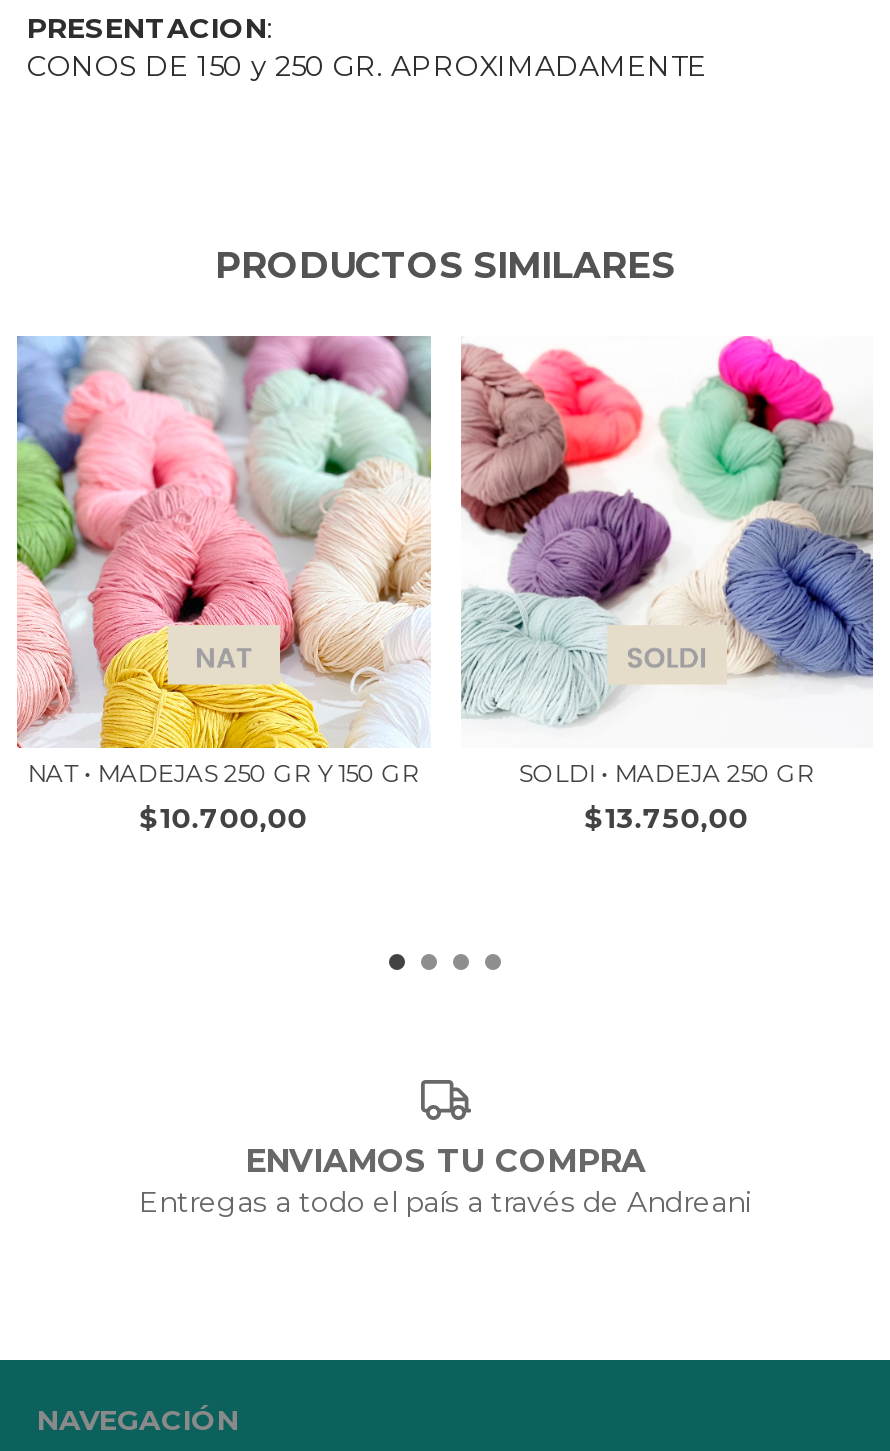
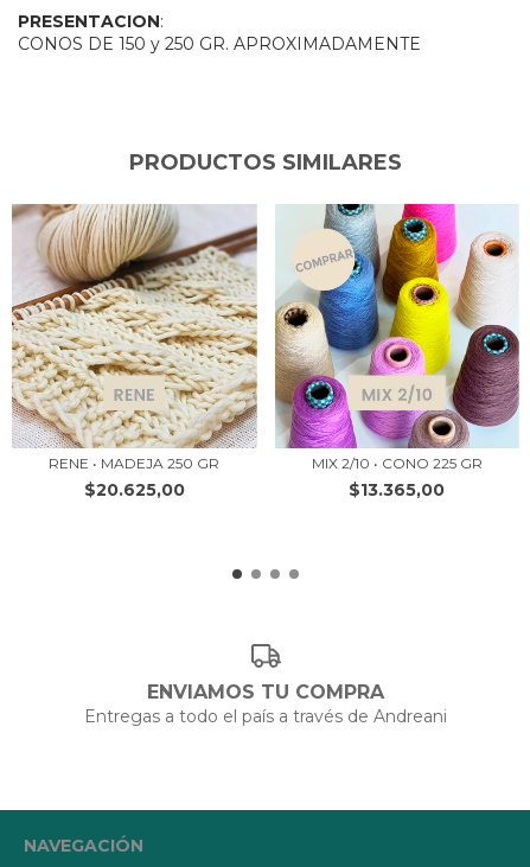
- [image]
- NAT • MADEJAS 250 GR Y 150 GR
- $10.700,00
+ [image]
+ RENE • MADEJA 250 GR
+ $20.625,00

- [image]
- SOLDI • MADEJA 250 GR
- $13.750,00
+ [image]
+ MIX 2/10 • CONO 225 GR
+ $13.365,00
